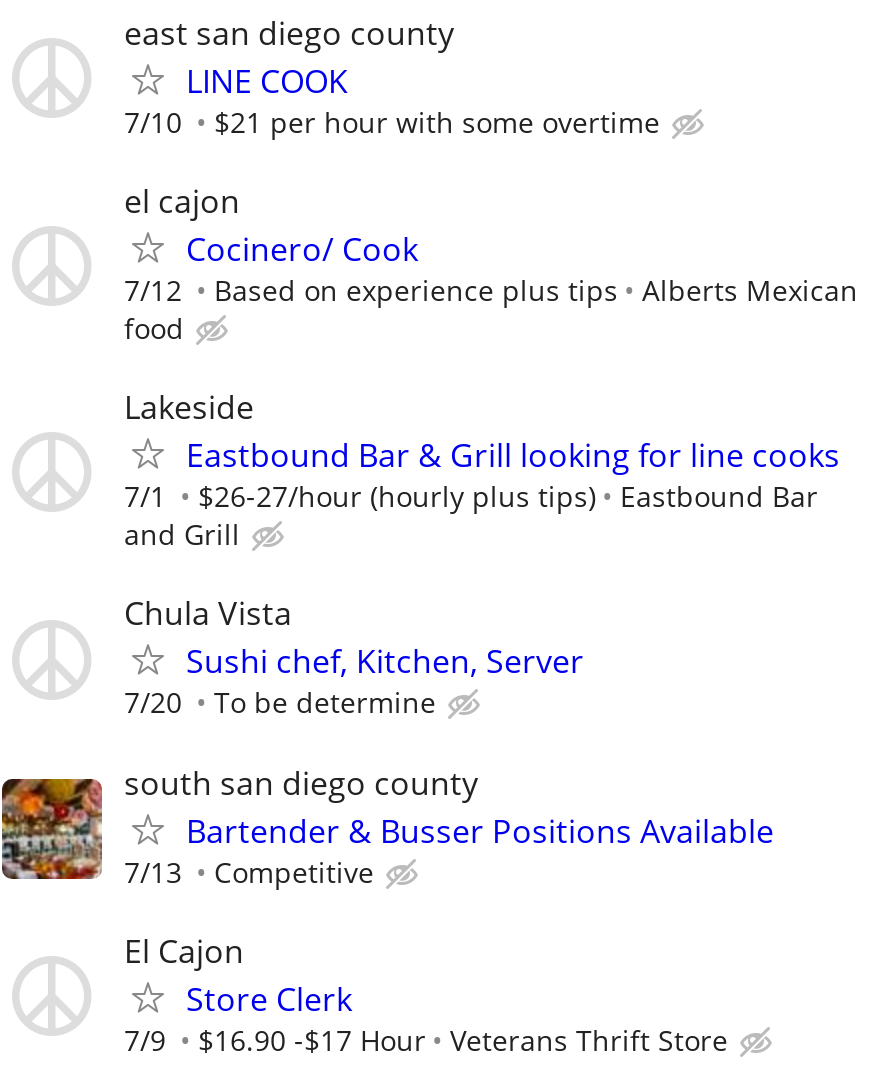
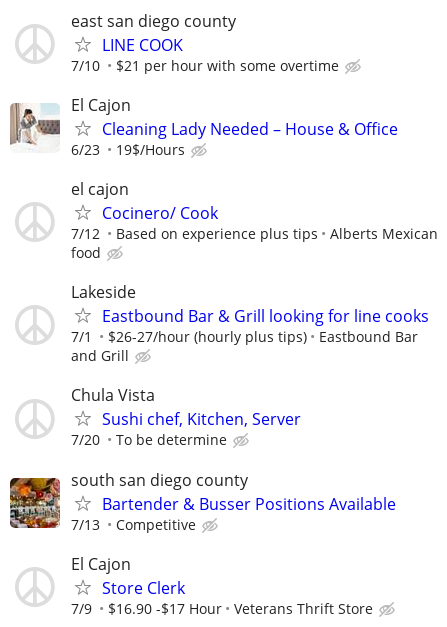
+ [image]
+ El Cajon
+ Cleaning Lady Needed – House & Office
+ 6/23
+ 19$/Hours
